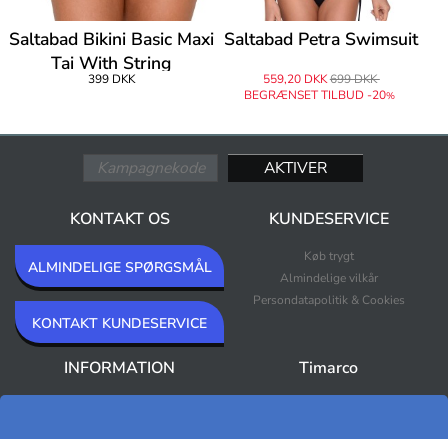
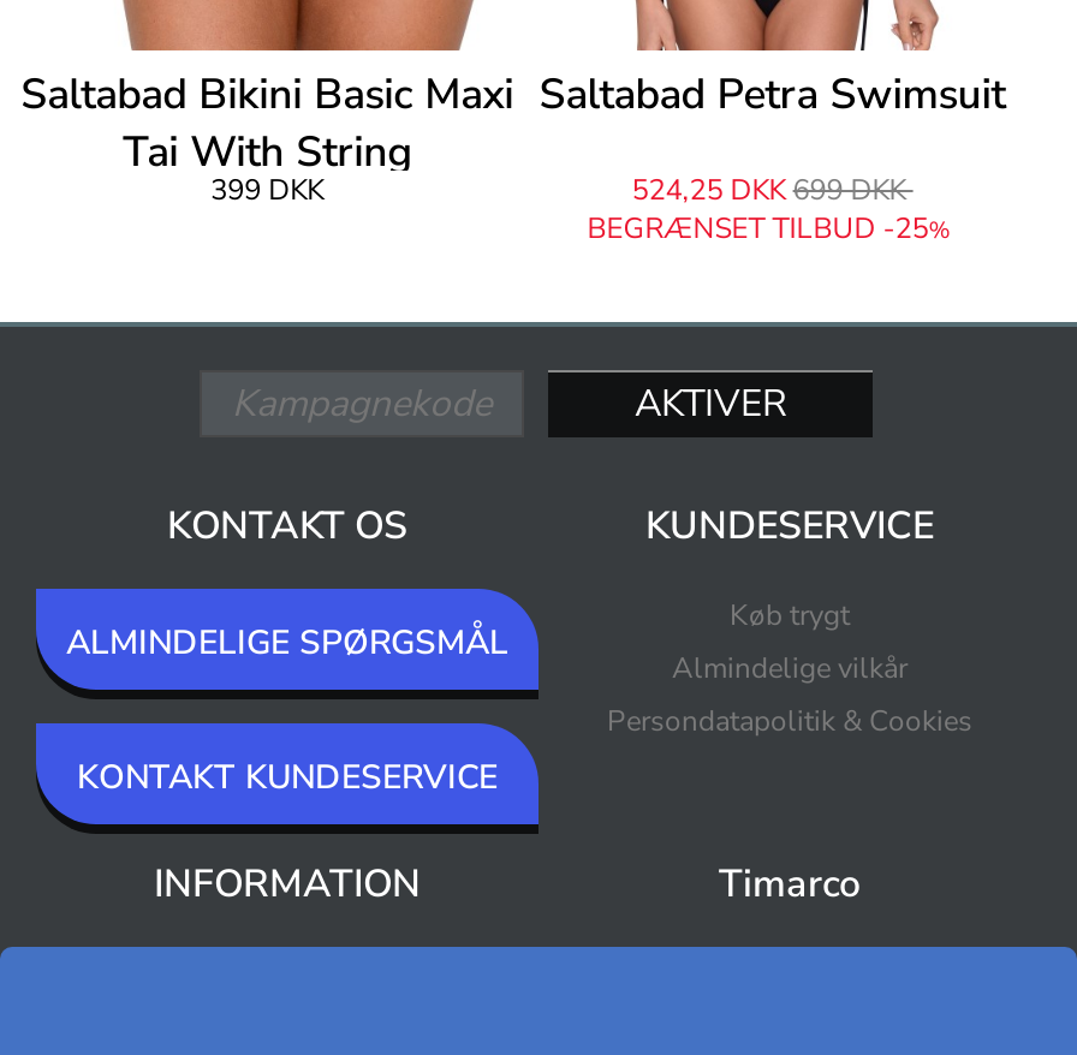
- 559,20 DKK 699 DKK
+ 524,25 DKK 699 DKK

- BEGRÆNSET TILBUD -20%
+ BEGRÆNSET TILBUD -25%
